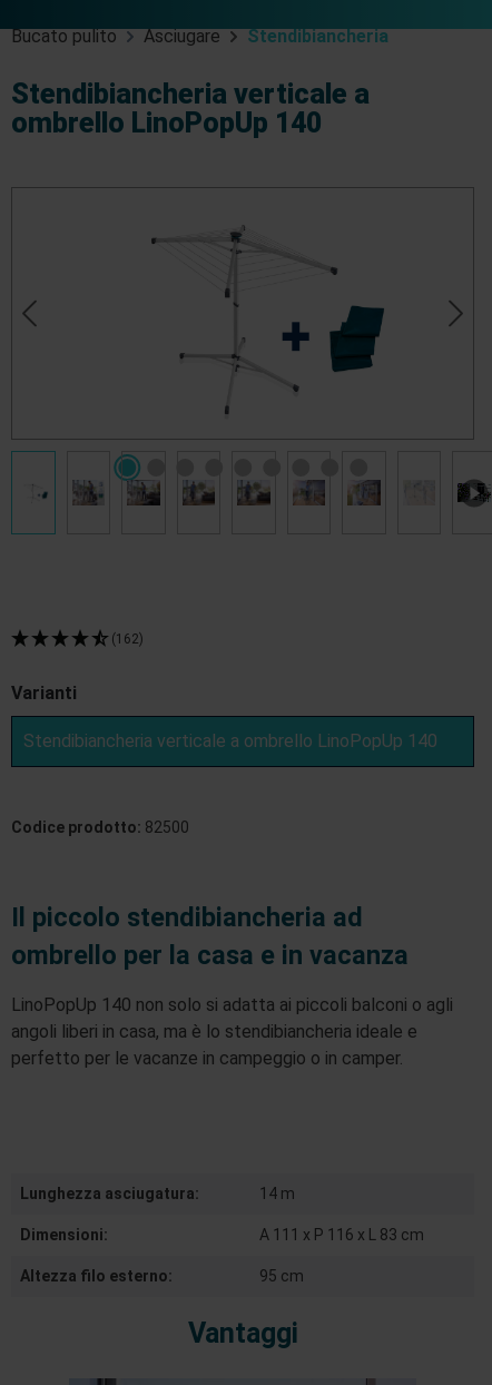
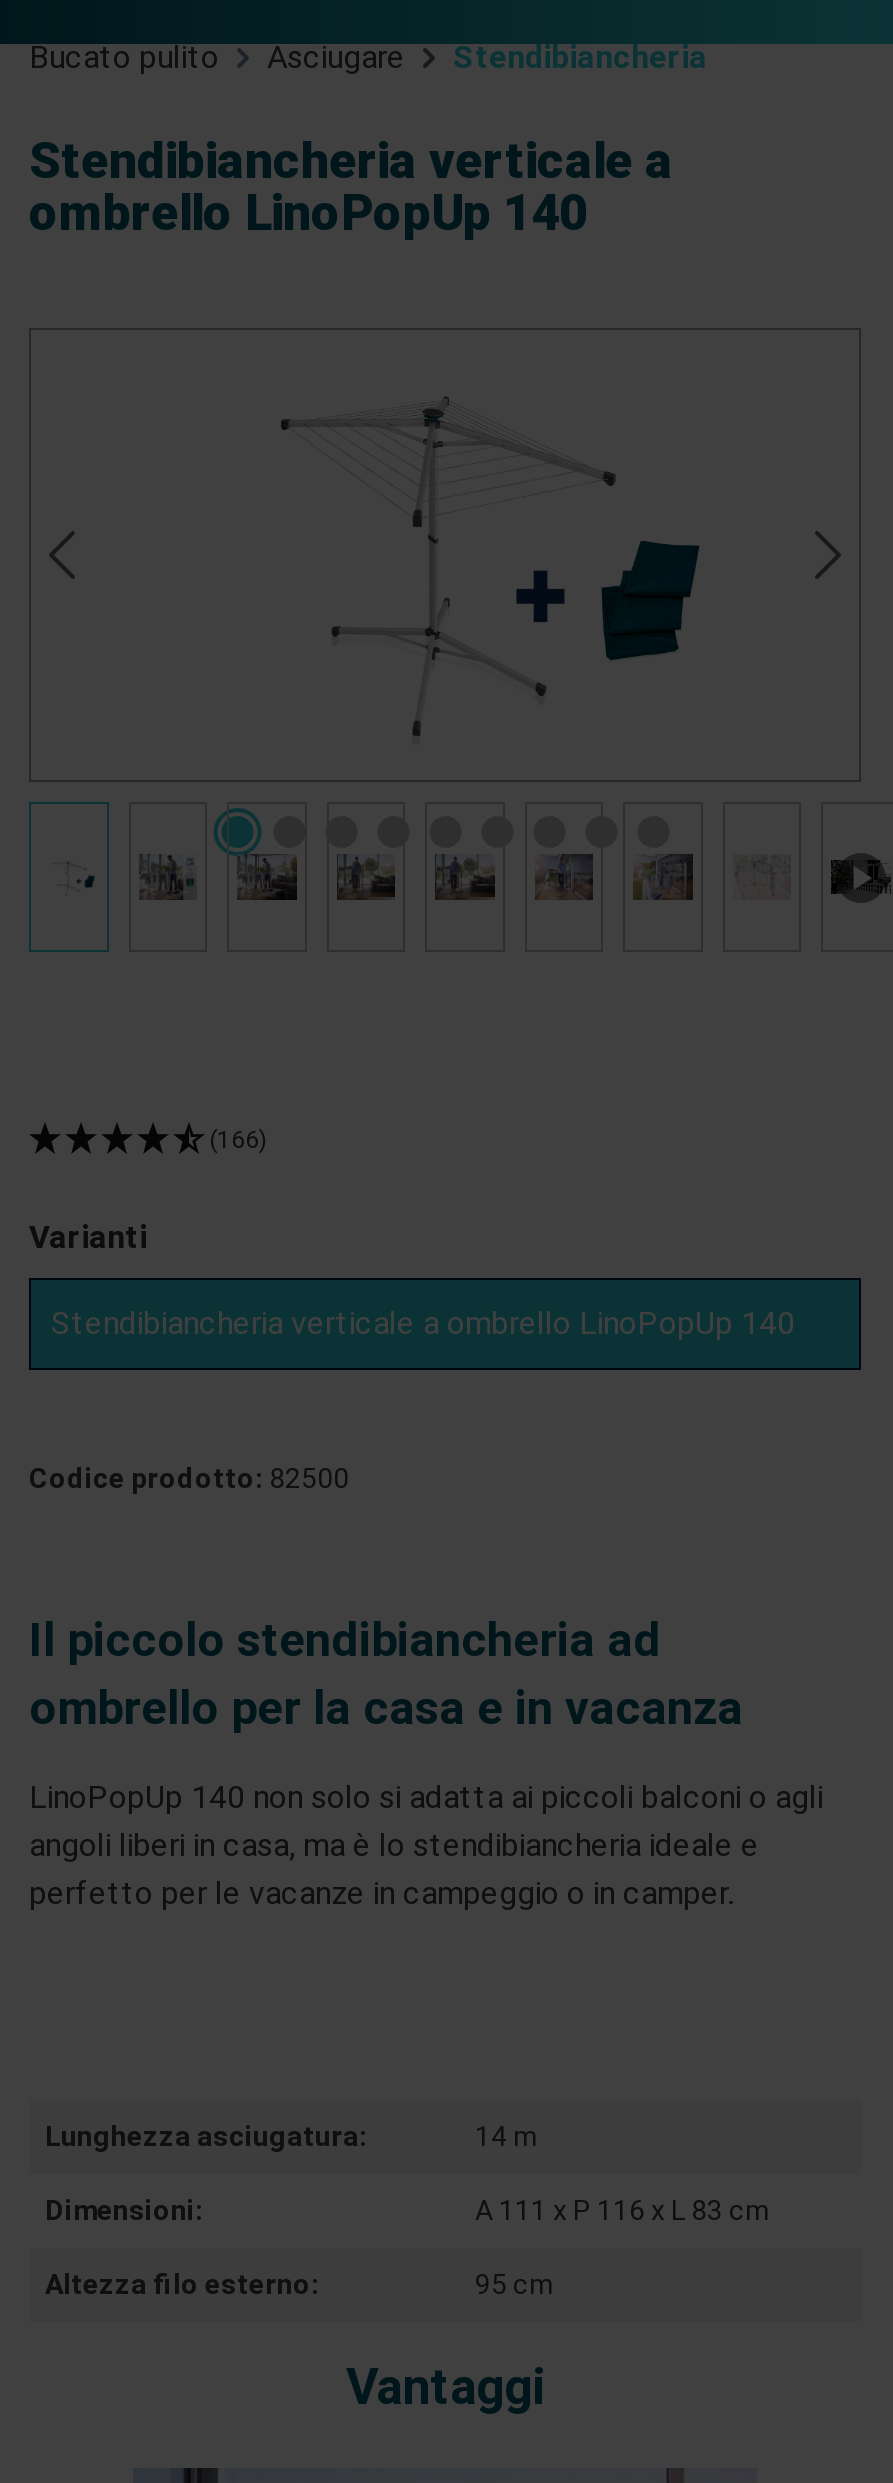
- (162)
+ (166)
